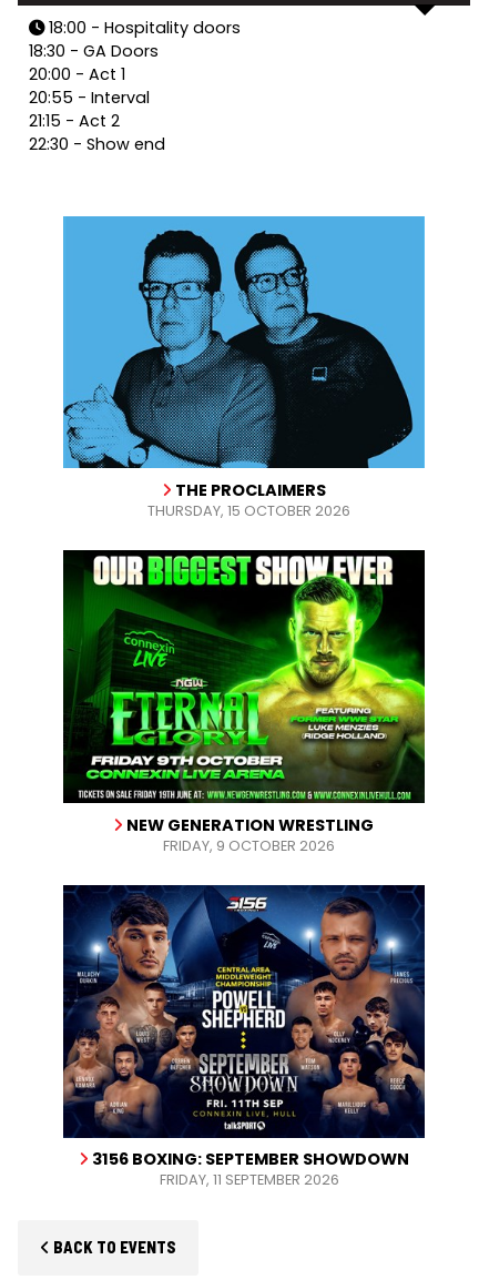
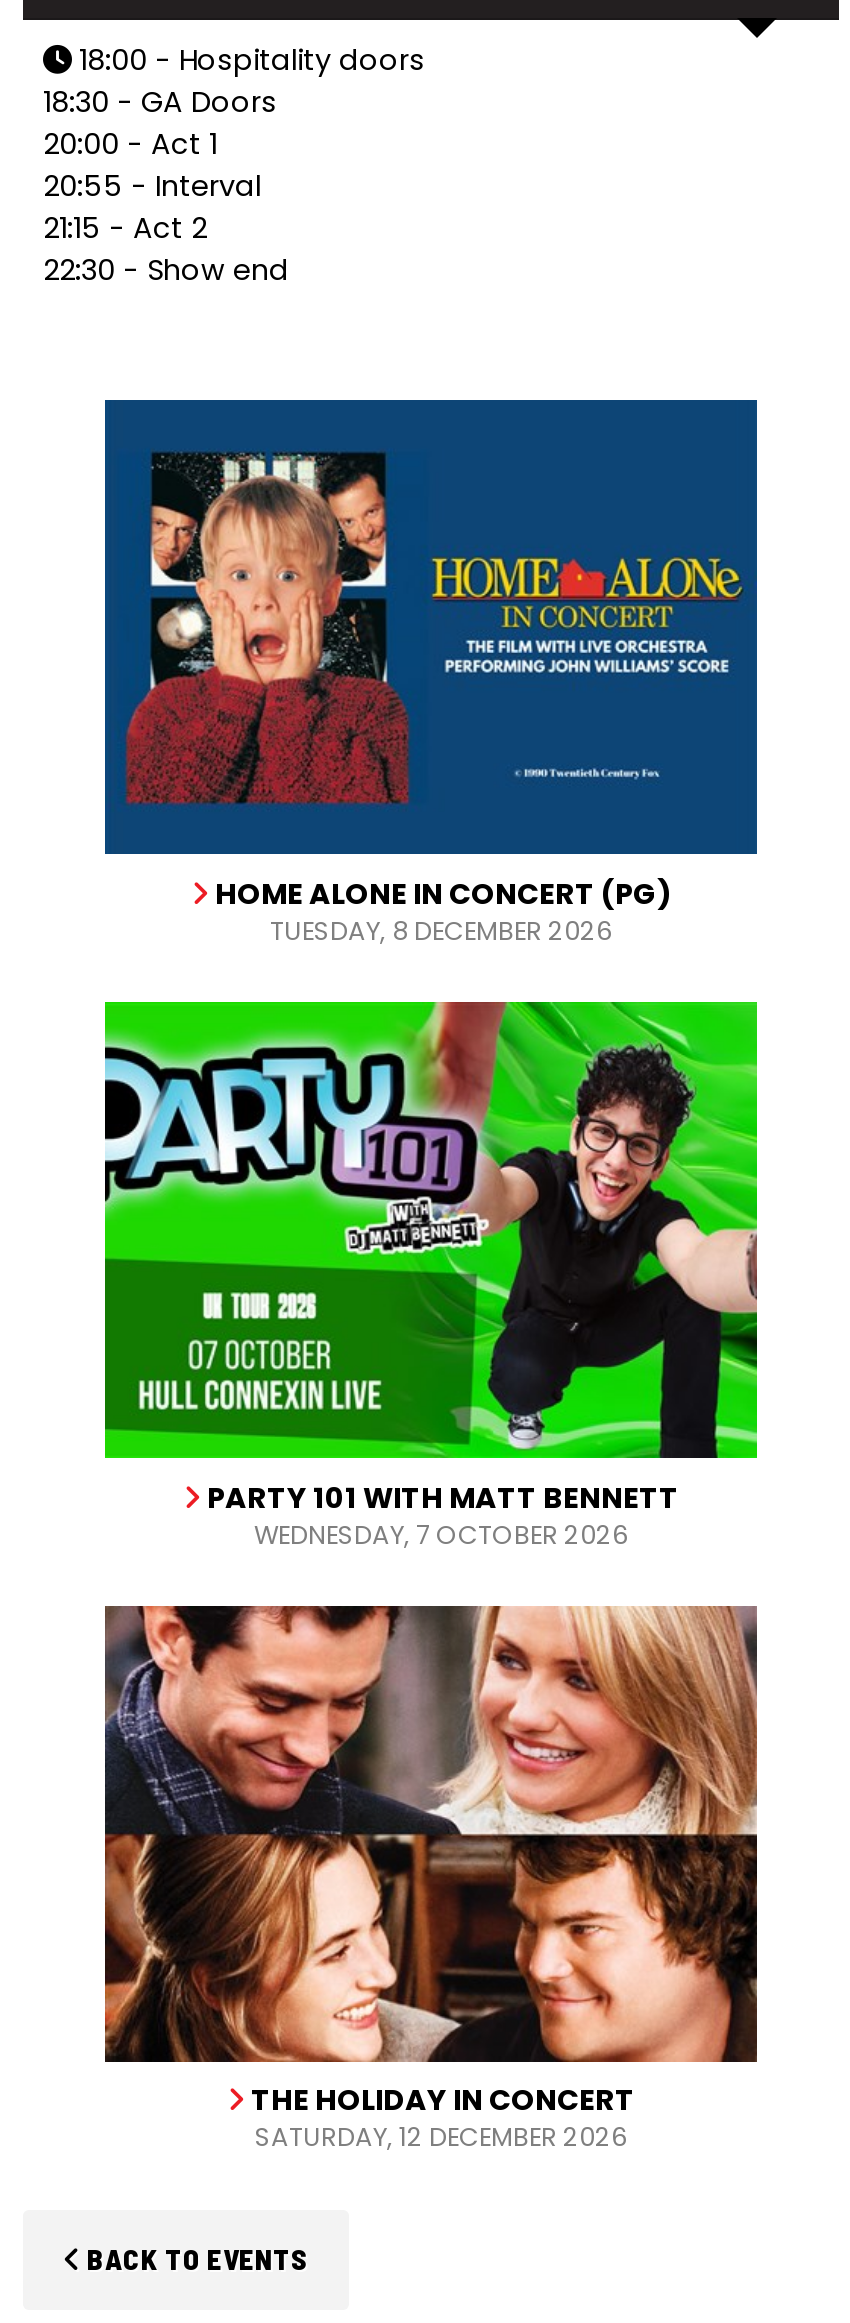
- [image]
- THE PROCLAIMERS
- THURSDAY, 15 OCTOBER 2026
+ [image]
+ HOME ALONE IN CONCERT (PG)
+ TUESDAY, 8 DECEMBER 2026

- [image]
- NEW GENERATION WRESTLING
- FRIDAY, 9 OCTOBER 2026
+ [image]
+ PARTY 101 WITH MATT BENNETT
+ WEDNESDAY, 7 OCTOBER 2026

- [image]
- 3156 BOXING: SEPTEMBER SHOWDOWN
- FRIDAY, 11 SEPTEMBER 2026
+ [image]
+ THE HOLIDAY IN CONCERT
+ SATURDAY, 12 DECEMBER 2026
